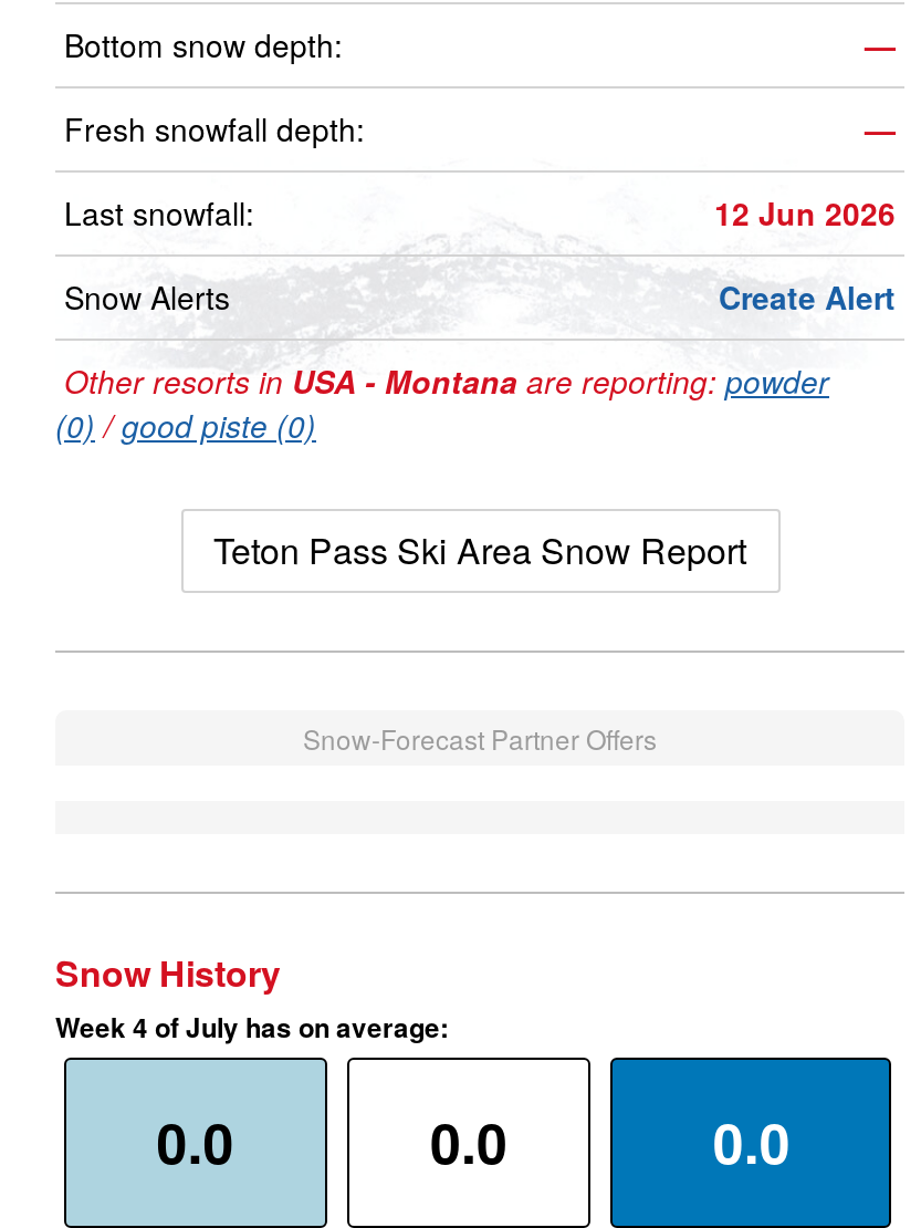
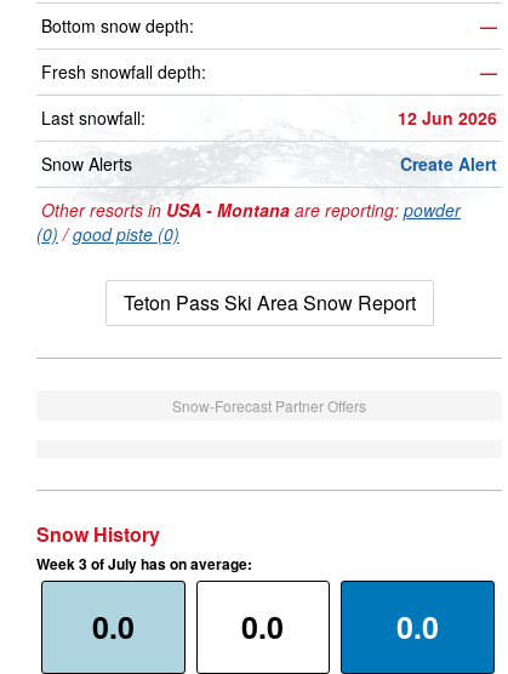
- Week 4 of July has on average:
+ Week 3 of July has on average:
